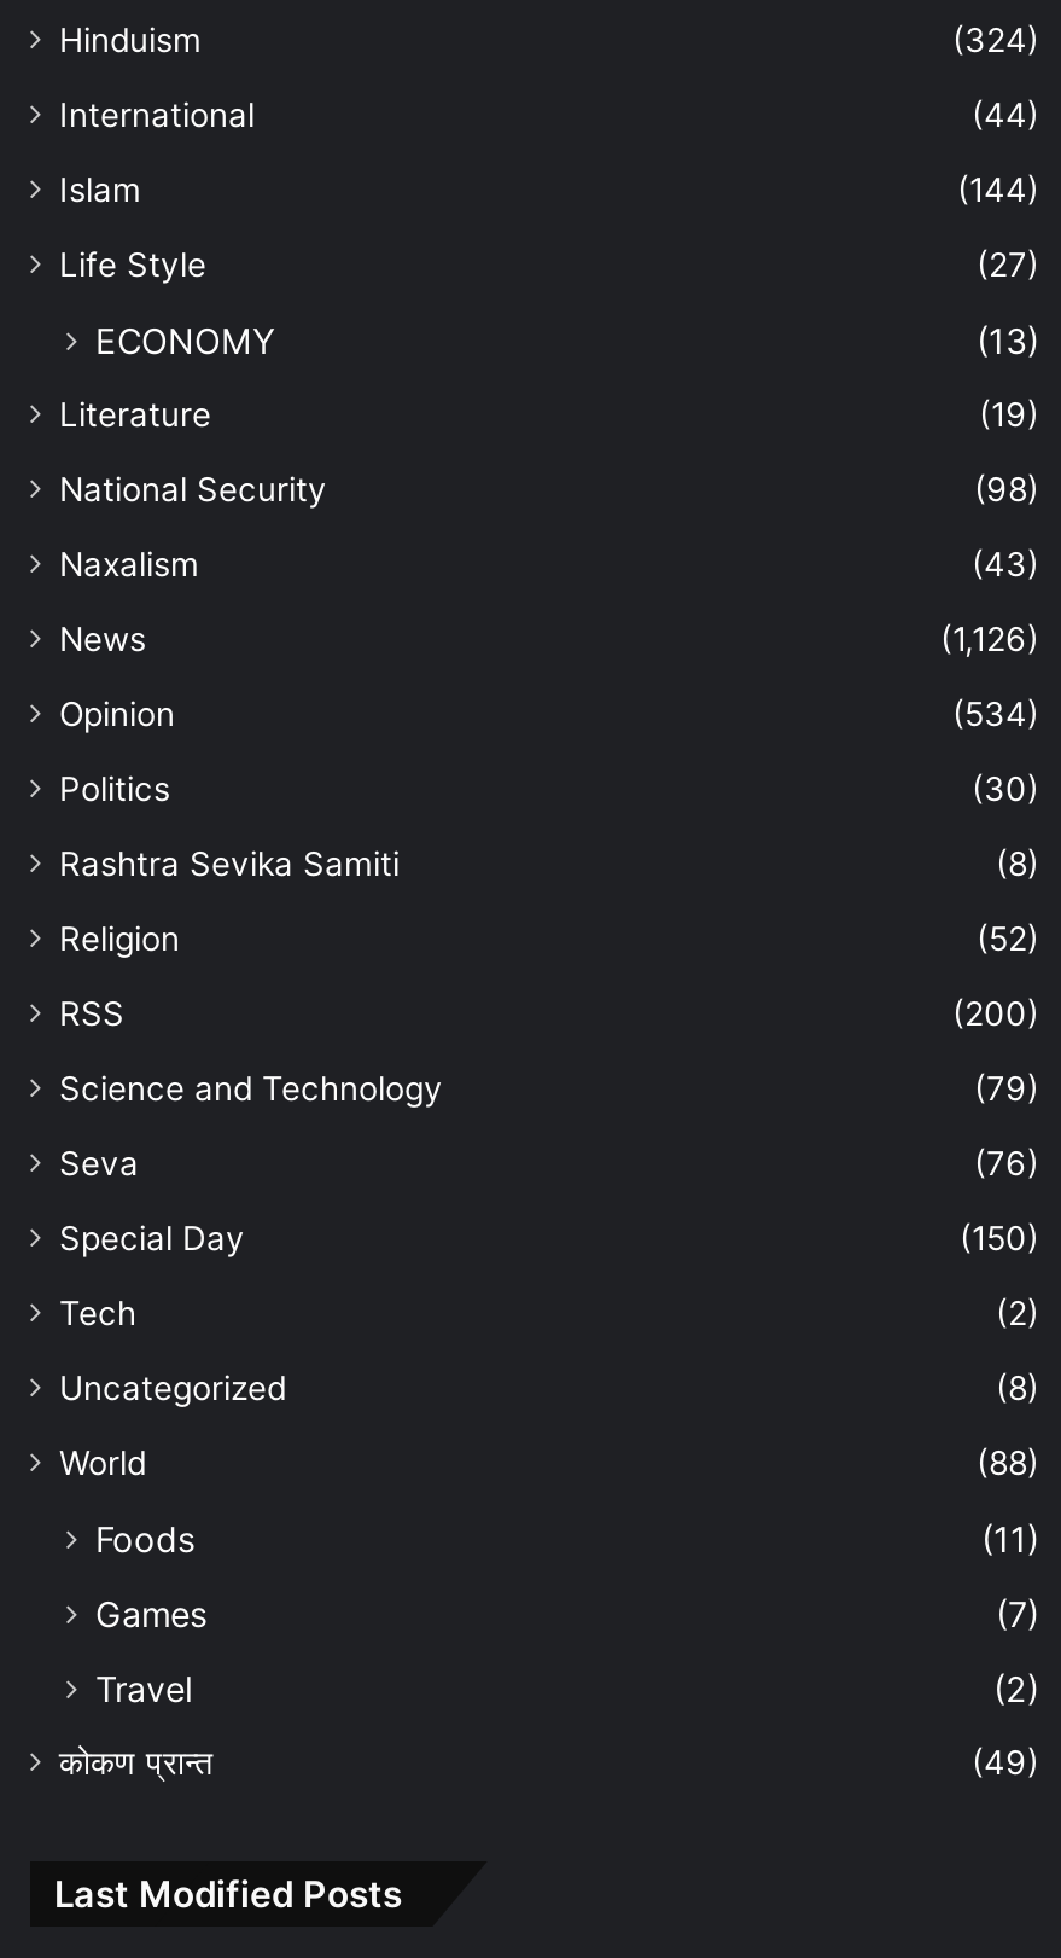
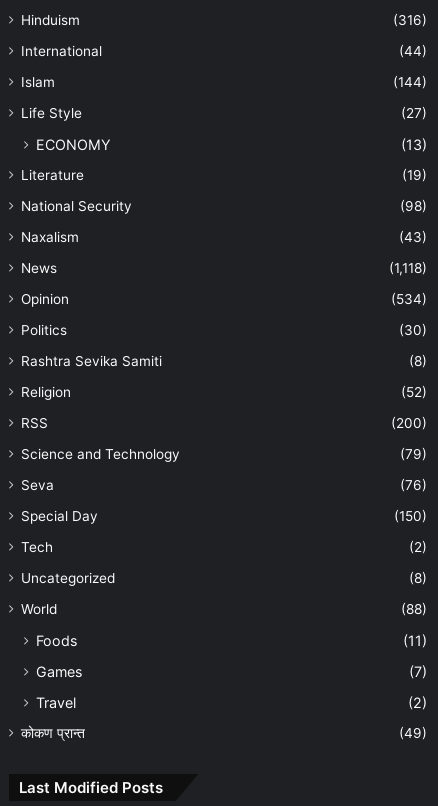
- (324)
+ (316)

- (1,126)
+ (1,118)
